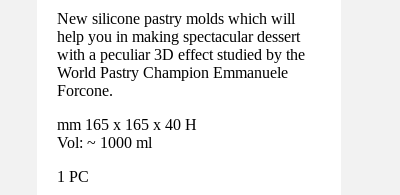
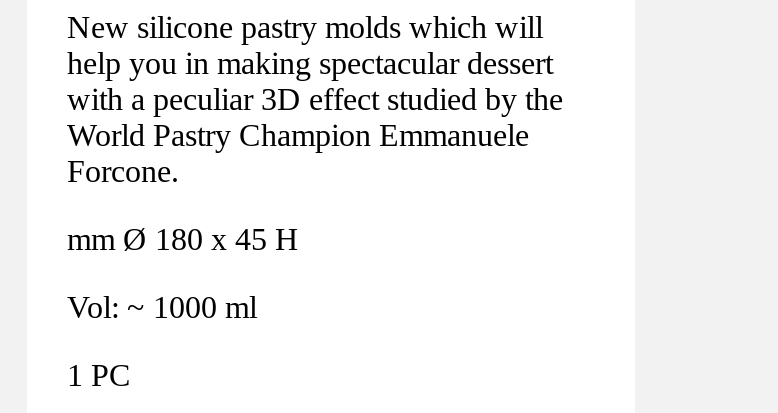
- mm 165 x 165 x 40 H
+ mm Ø 180 x 45 H
